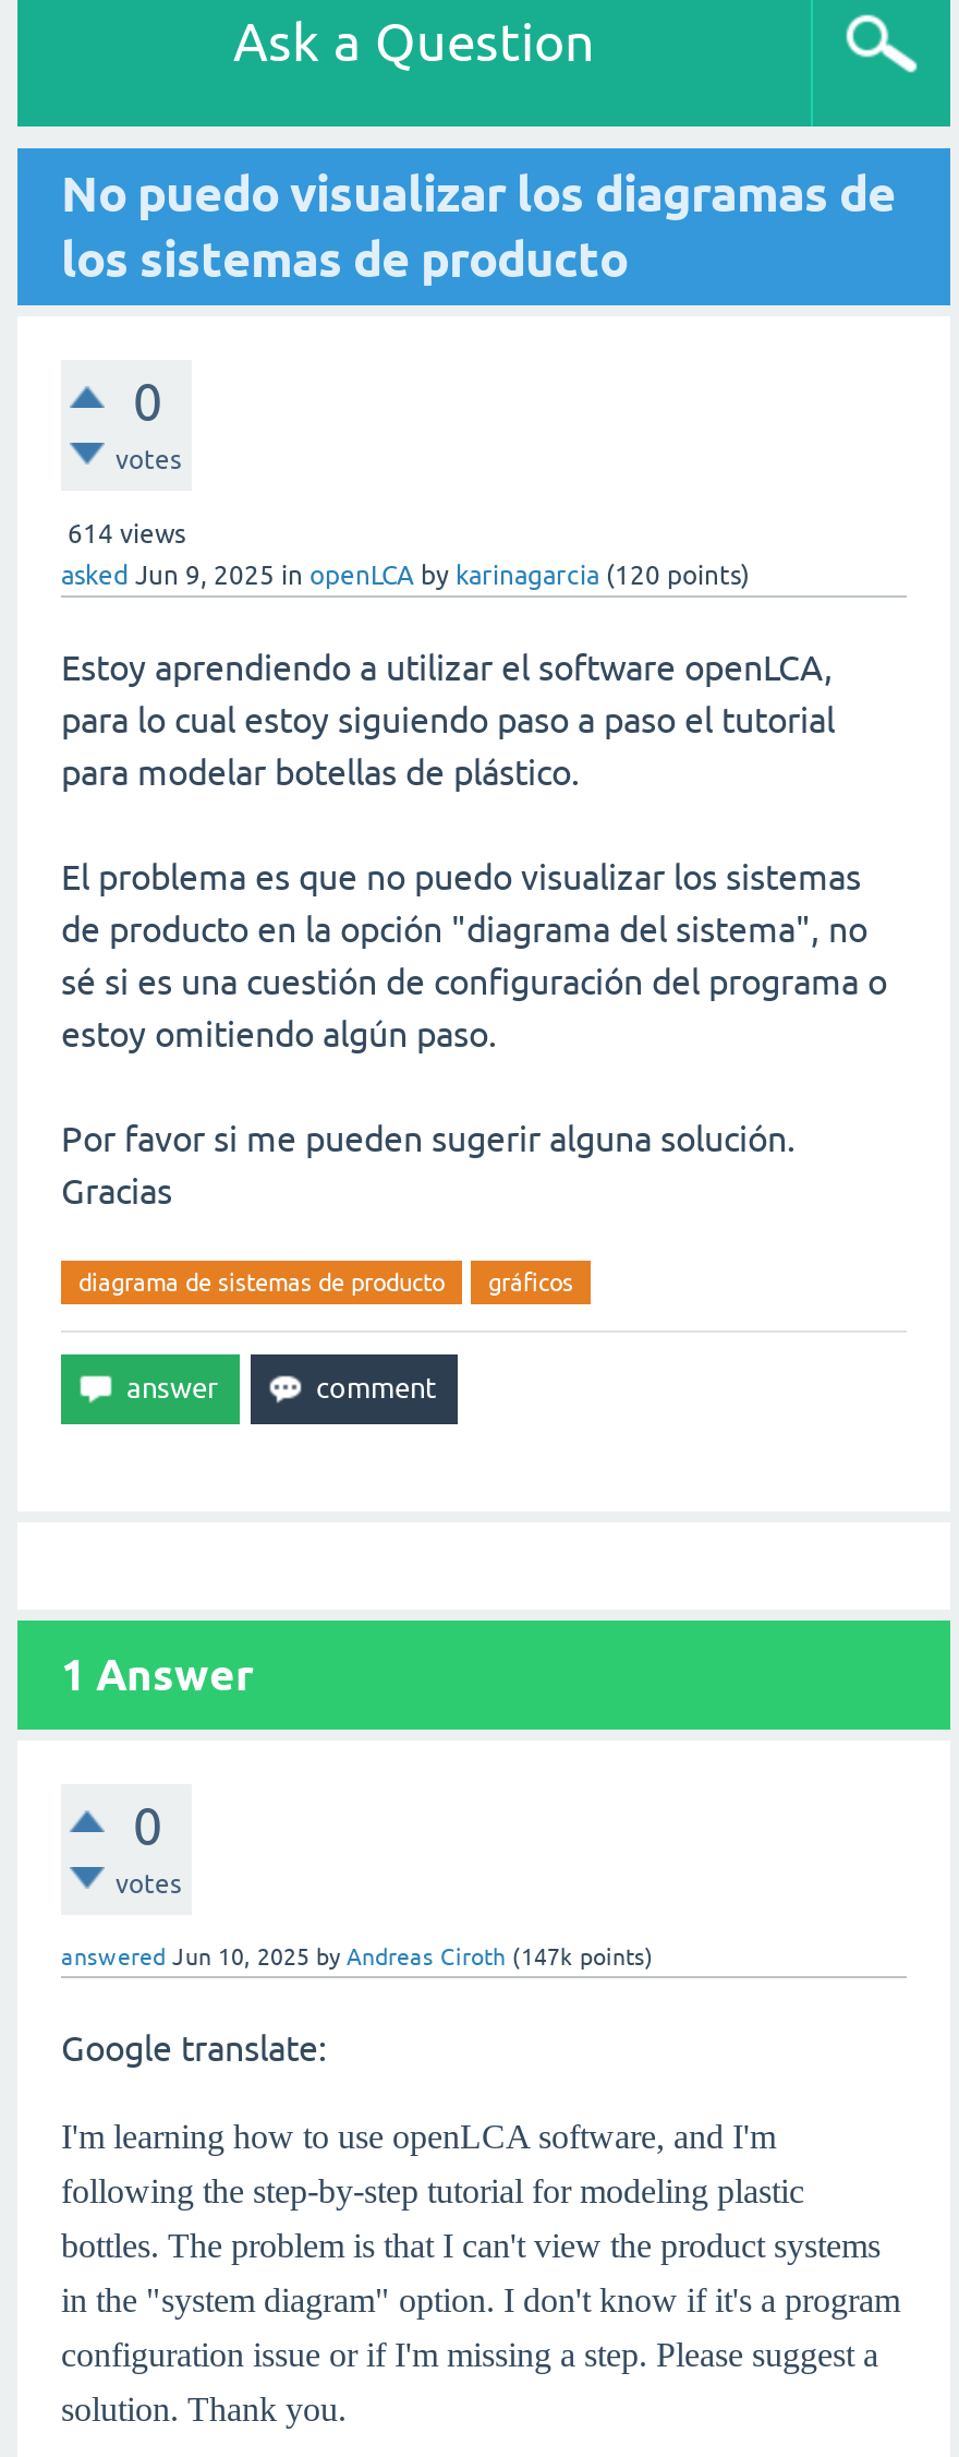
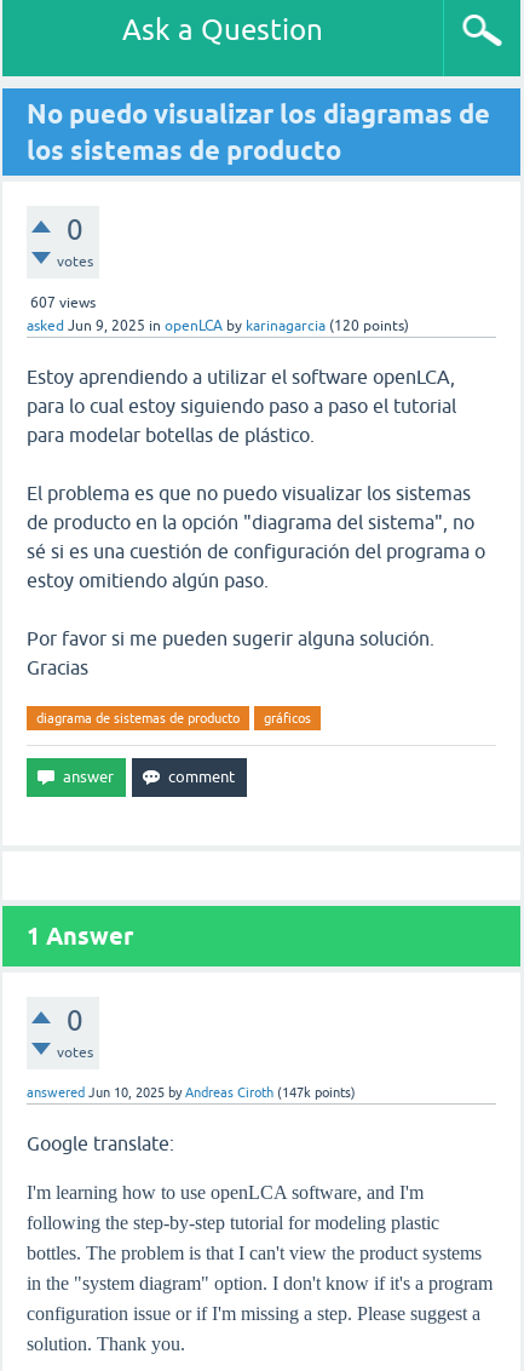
- 614 views
+ 607 views
